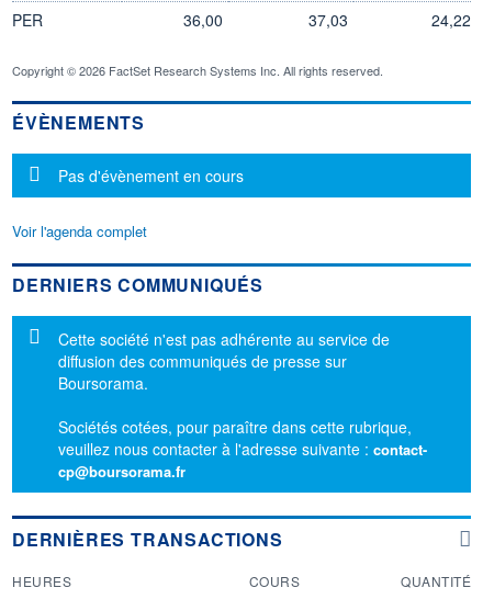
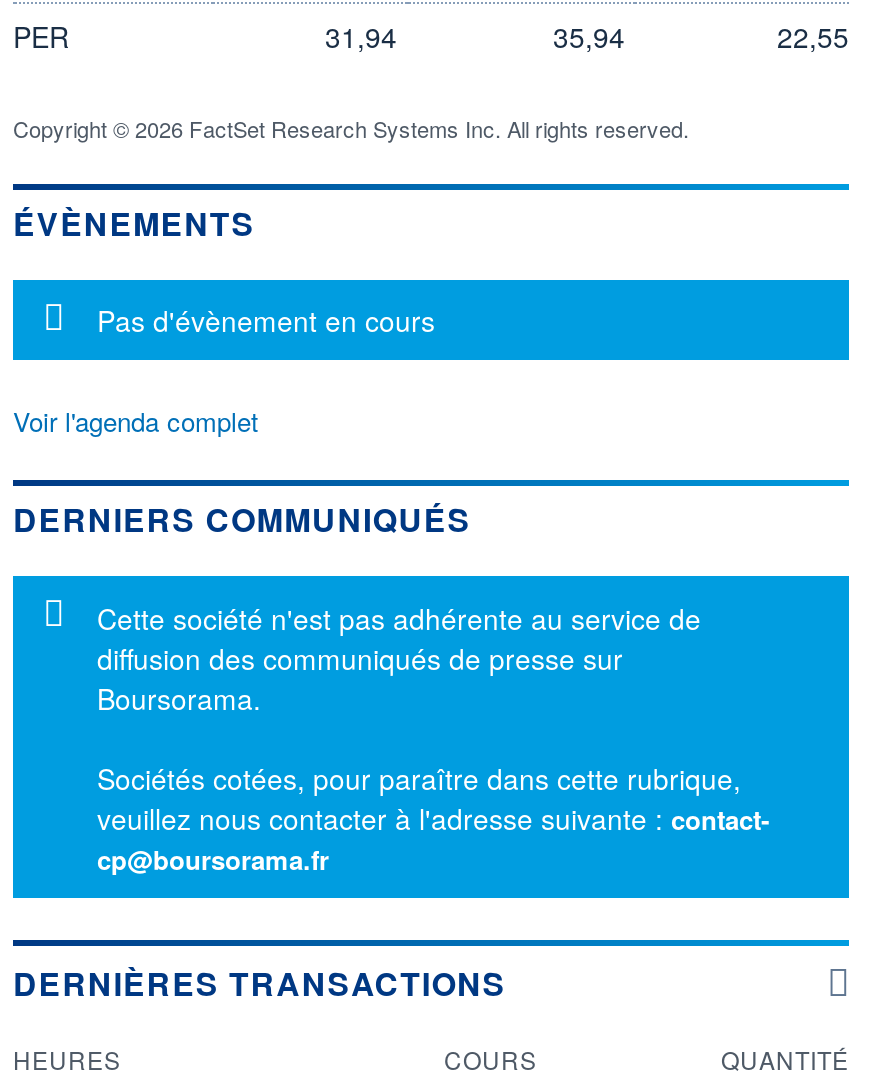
- 36,00
+ 31,94

- 37,03
+ 35,94

- 24,22
+ 22,55
